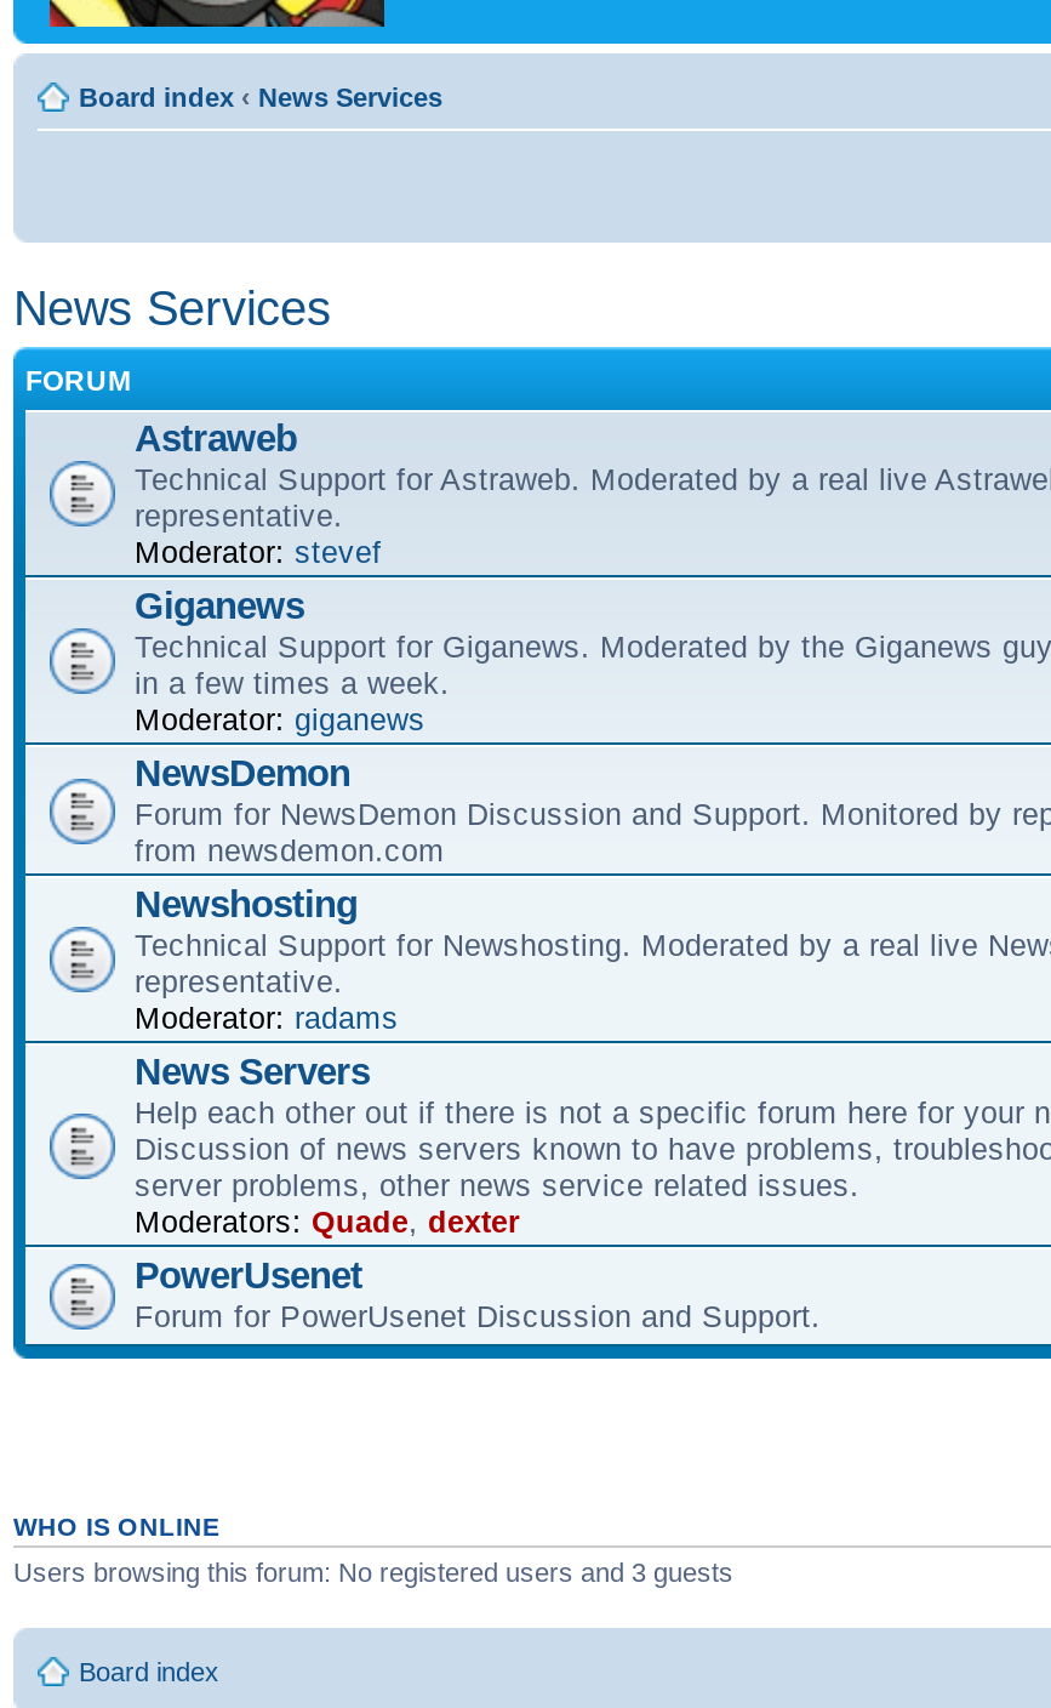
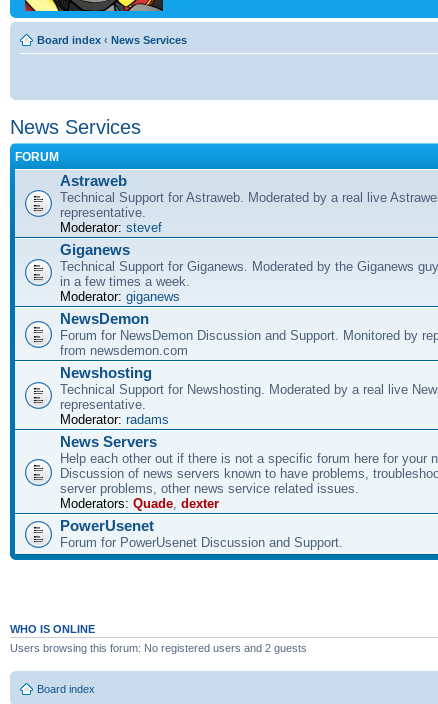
- Users browsing this forum: No registered users and 3 guests
+ Users browsing this forum: No registered users and 2 guests
